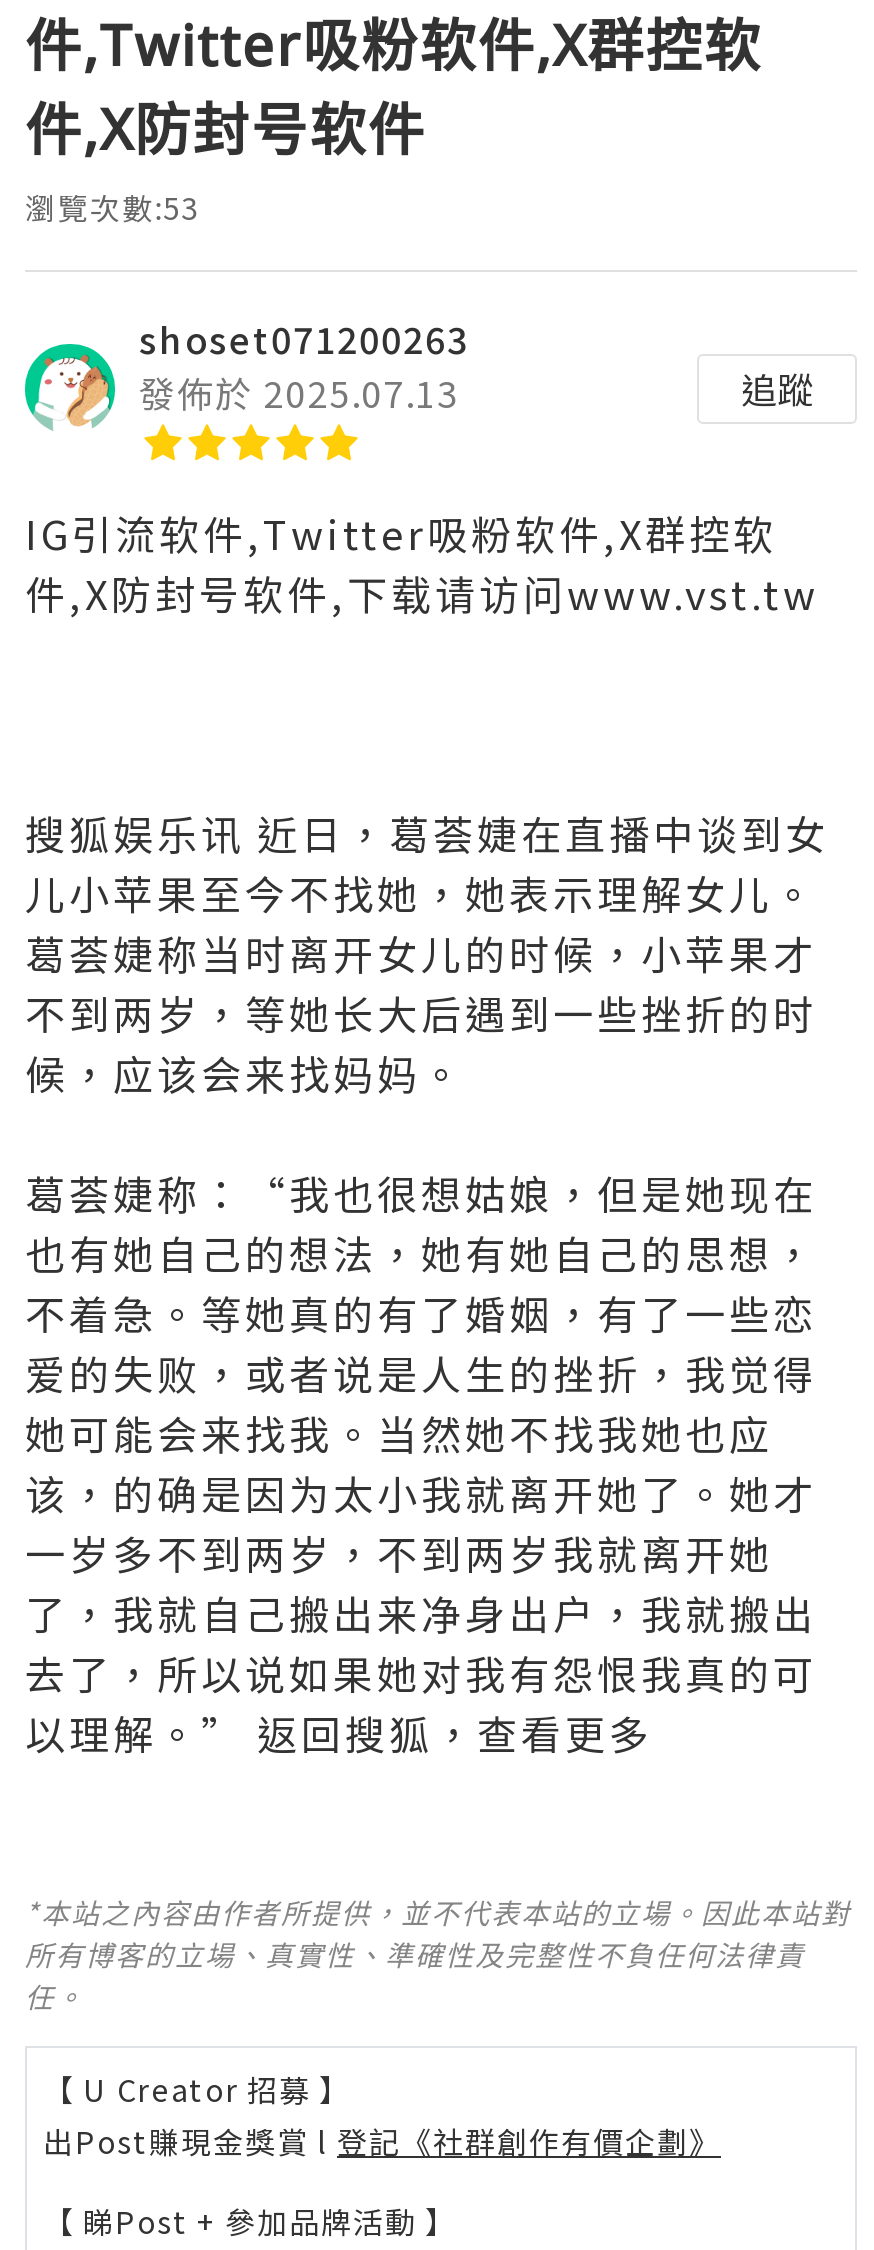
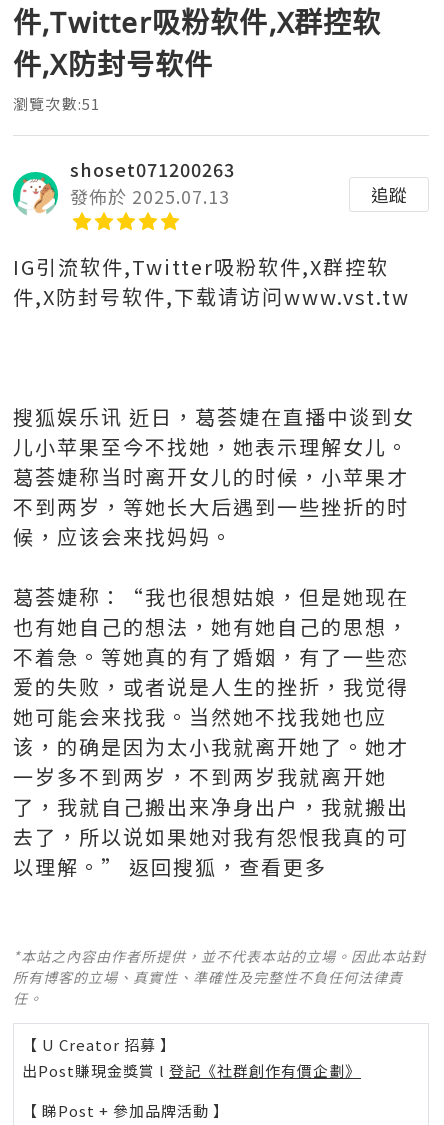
- 瀏覽次數:53
+ 瀏覽次數:51
